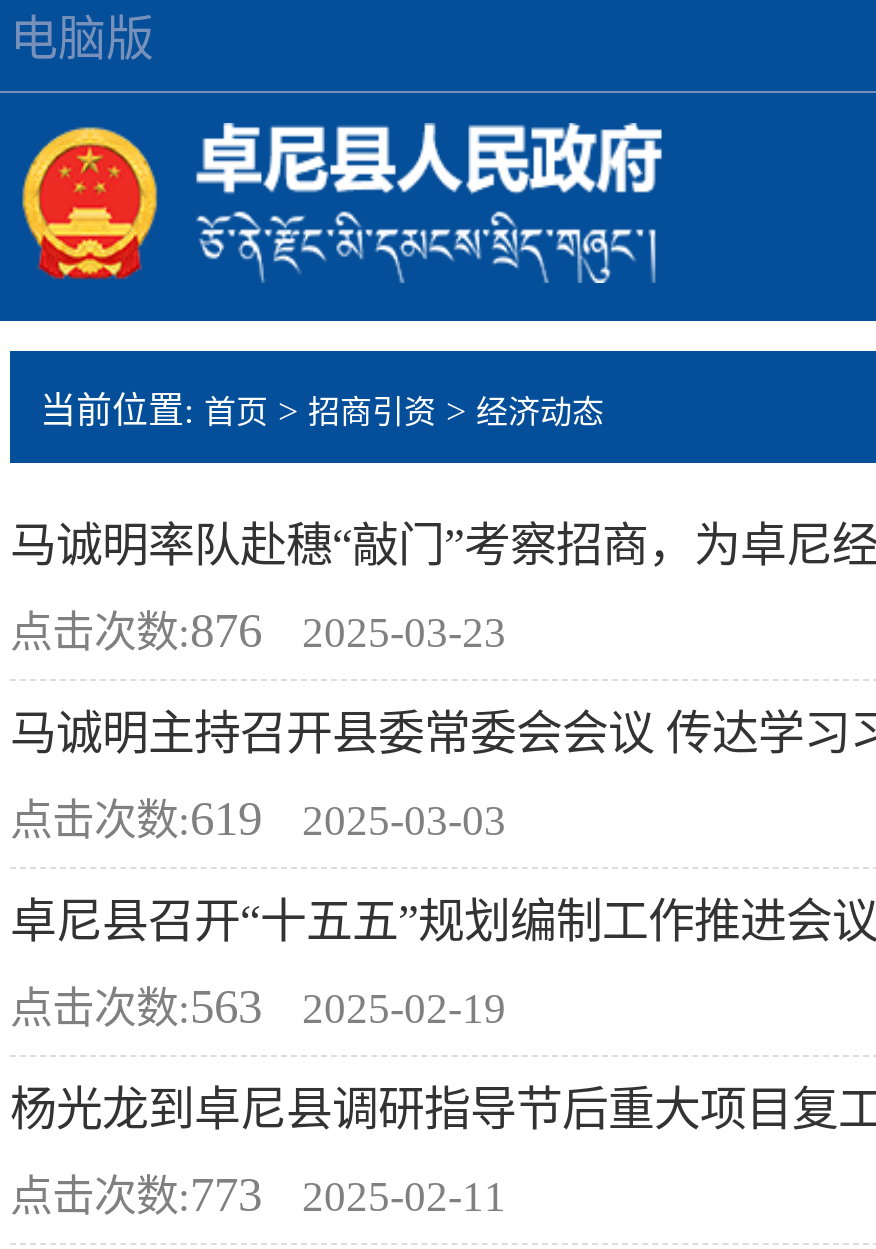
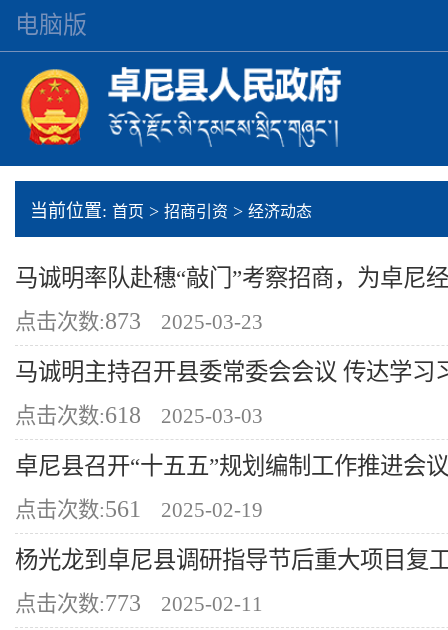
- 点击次数:876 2025-03-23
+ 点击次数:873 2025-03-23

- 点击次数:619 2025-03-03
+ 点击次数:618 2025-03-03

- 点击次数:563 2025-02-19
+ 点击次数:561 2025-02-19
